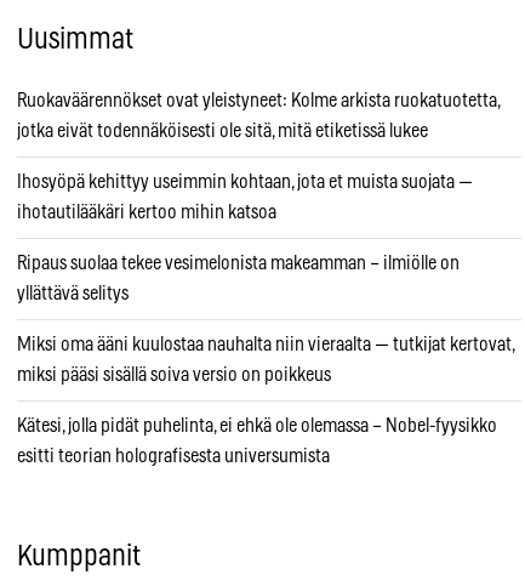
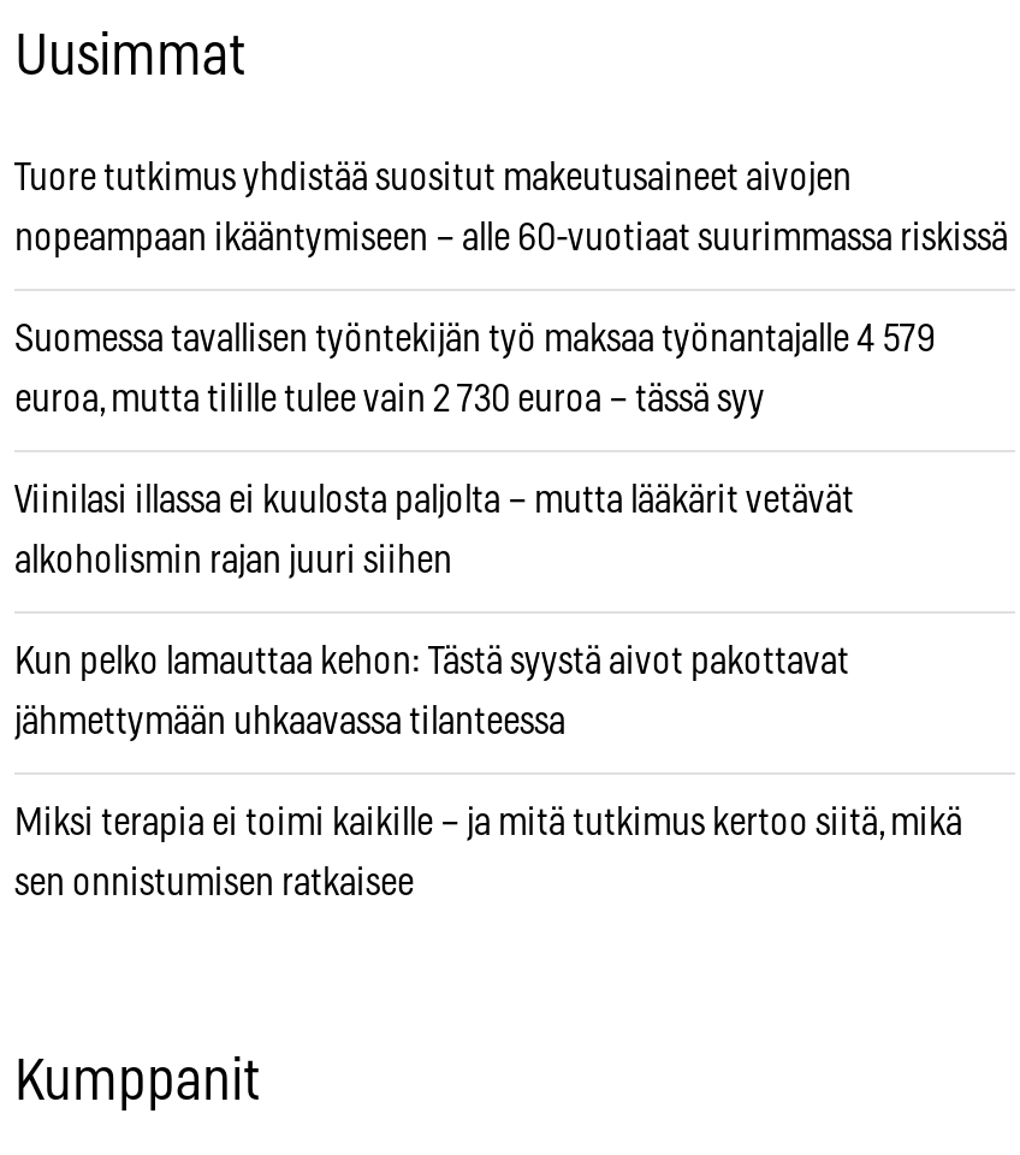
- Ruokaväärennökset ovat yleistyneet: Kolme arkista ruokatuotetta,
+ Tuore tutkimus yhdistää suositut makeutusaineet aivojen

- jotka eivät todennäköisesti ole sitä, mitä etiketissä lukee
+ nopeampaan ikääntymiseen – alle 60-vuotiaat suurimmassa riskissä

- Ihosyöpä kehittyy useimmin kohtaan, jota et muista suojata —
+ Suomessa tavallisen työntekijän työ maksaa työnantajalle 4 579

- ihotautilääkäri kertoo mihin katsoa
+ euroa, mutta tilille tulee vain 2 730 euroa – tässä syy

- Ripaus suolaa tekee vesimelonista makeamman – ilmiölle on
+ Viinilasi illassa ei kuulosta paljolta – mutta lääkärit vetävät

- yllättävä selitys
+ alkoholismin rajan juuri siihen

- Miksi oma ääni kuulostaa nauhalta niin vieraalta — tutkijat kertovat,
+ Kun pelko lamauttaa kehon: Tästä syystä aivot pakottavat

- miksi pääsi sisällä soiva versio on poikkeus
+ jähmettymään uhkaavassa tilanteessa

- Kätesi, jolla pidät puhelinta, ei ehkä ole olemassa – Nobel-fyysikko
+ Miksi terapia ei toimi kaikille – ja mitä tutkimus kertoo siitä, mikä

- esitti teorian holografisesta universumista
+ sen onnistumisen ratkaisee
